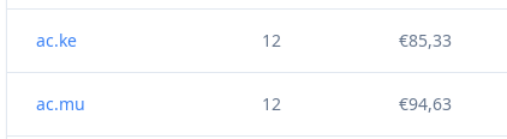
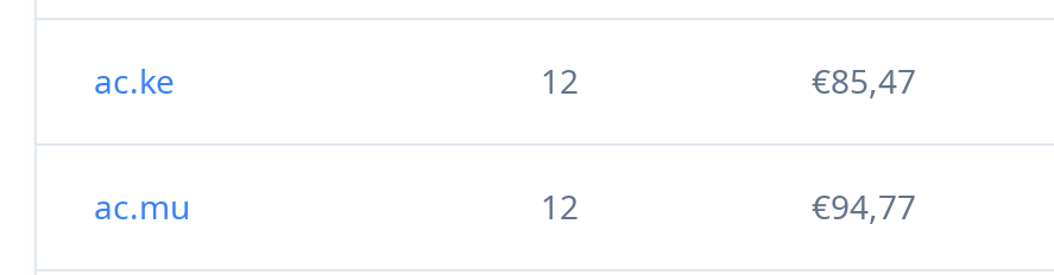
- €85,33
+ €85,47

- €94,63
+ €94,77
